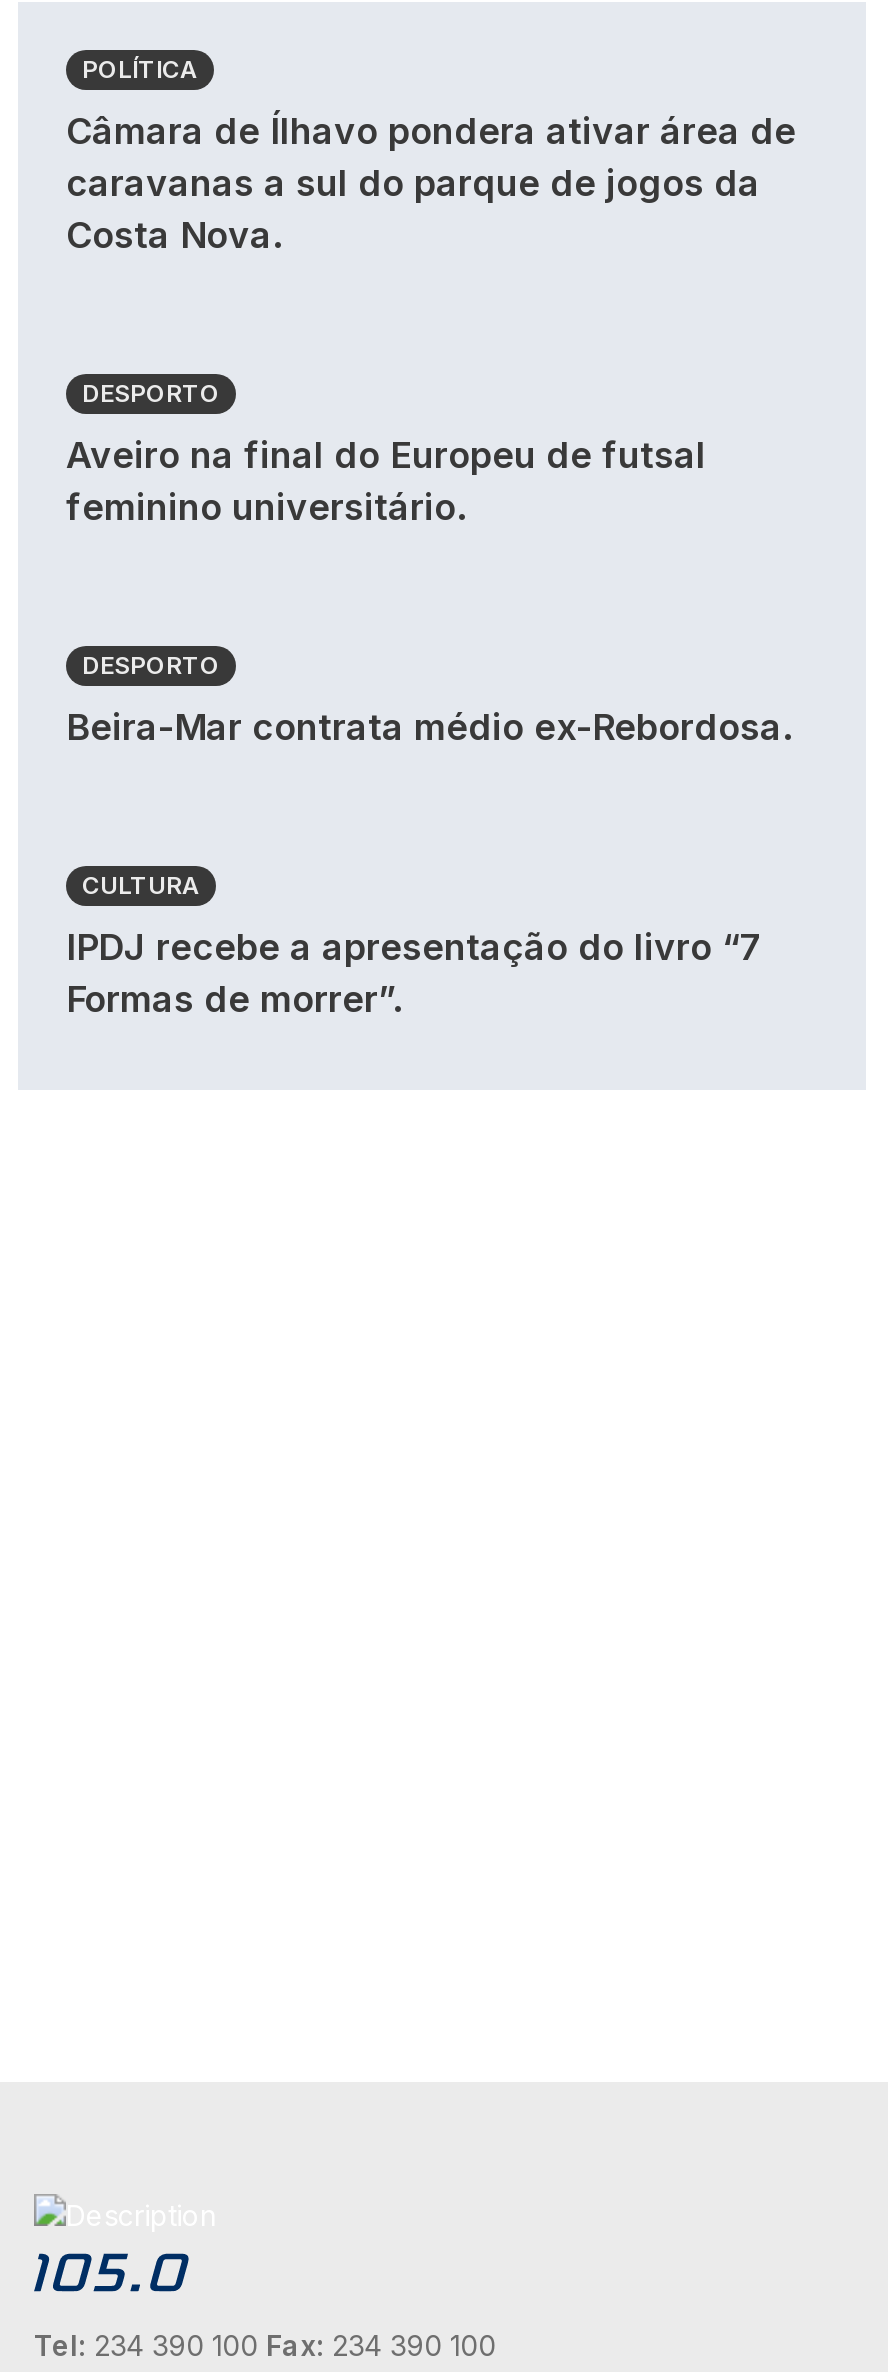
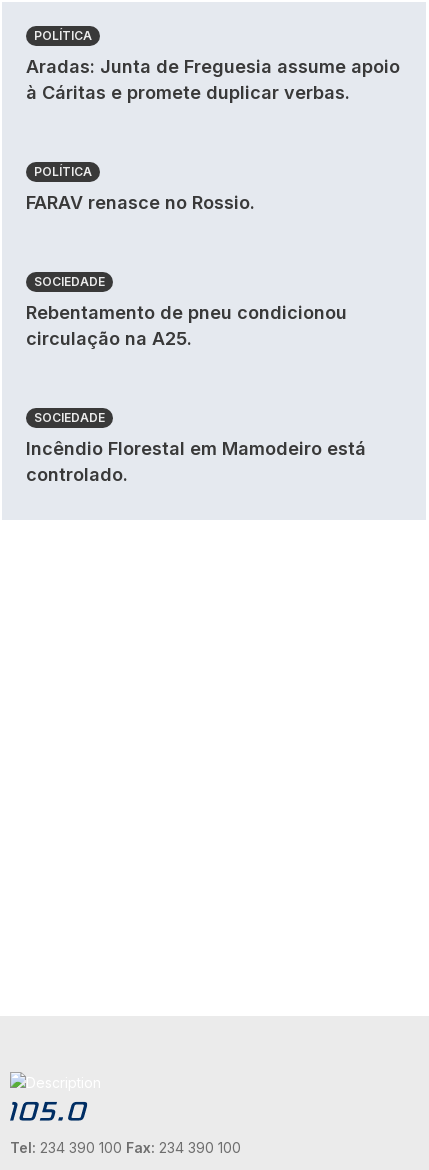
- Câmara de Ílhavo pondera ativar área de
- caravanas a sul do parque de jogos da
- Costa Nova.
+ Aradas: Junta de Freguesia assume apoio
+ à Cáritas e promete duplicar verbas.

- DESPORTO
+ POLÍTICA

- Aveiro na final do Europeu de futsal
- feminino universitário.
+ FARAV renasce no Rossio.

- DESPORTO
+ SOCIEDADE

- Beira-Mar contrata médio ex-Rebordosa.
+ Rebentamento de pneu condicionou
+ circulação na A25.

- CULTURA
+ SOCIEDADE

- IPDJ recebe a apresentação do livro “7
- Formas de morrer”.
+ Incêndio Florestal em Mamodeiro está
+ controlado.
